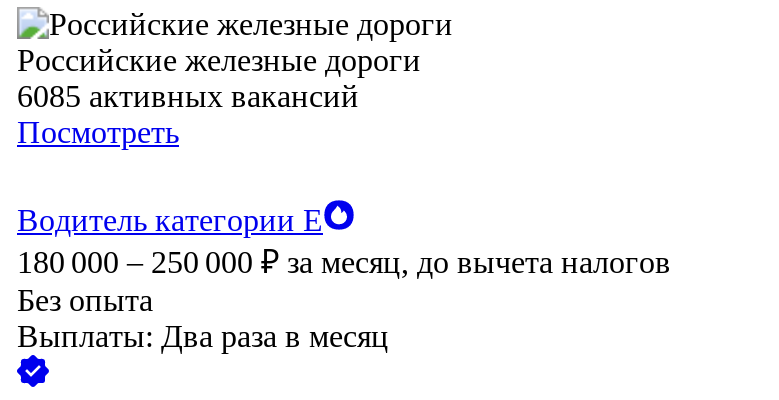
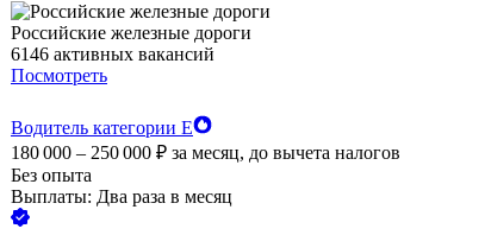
- 6085 активных вакансий
+ 6146 активных вакансий
